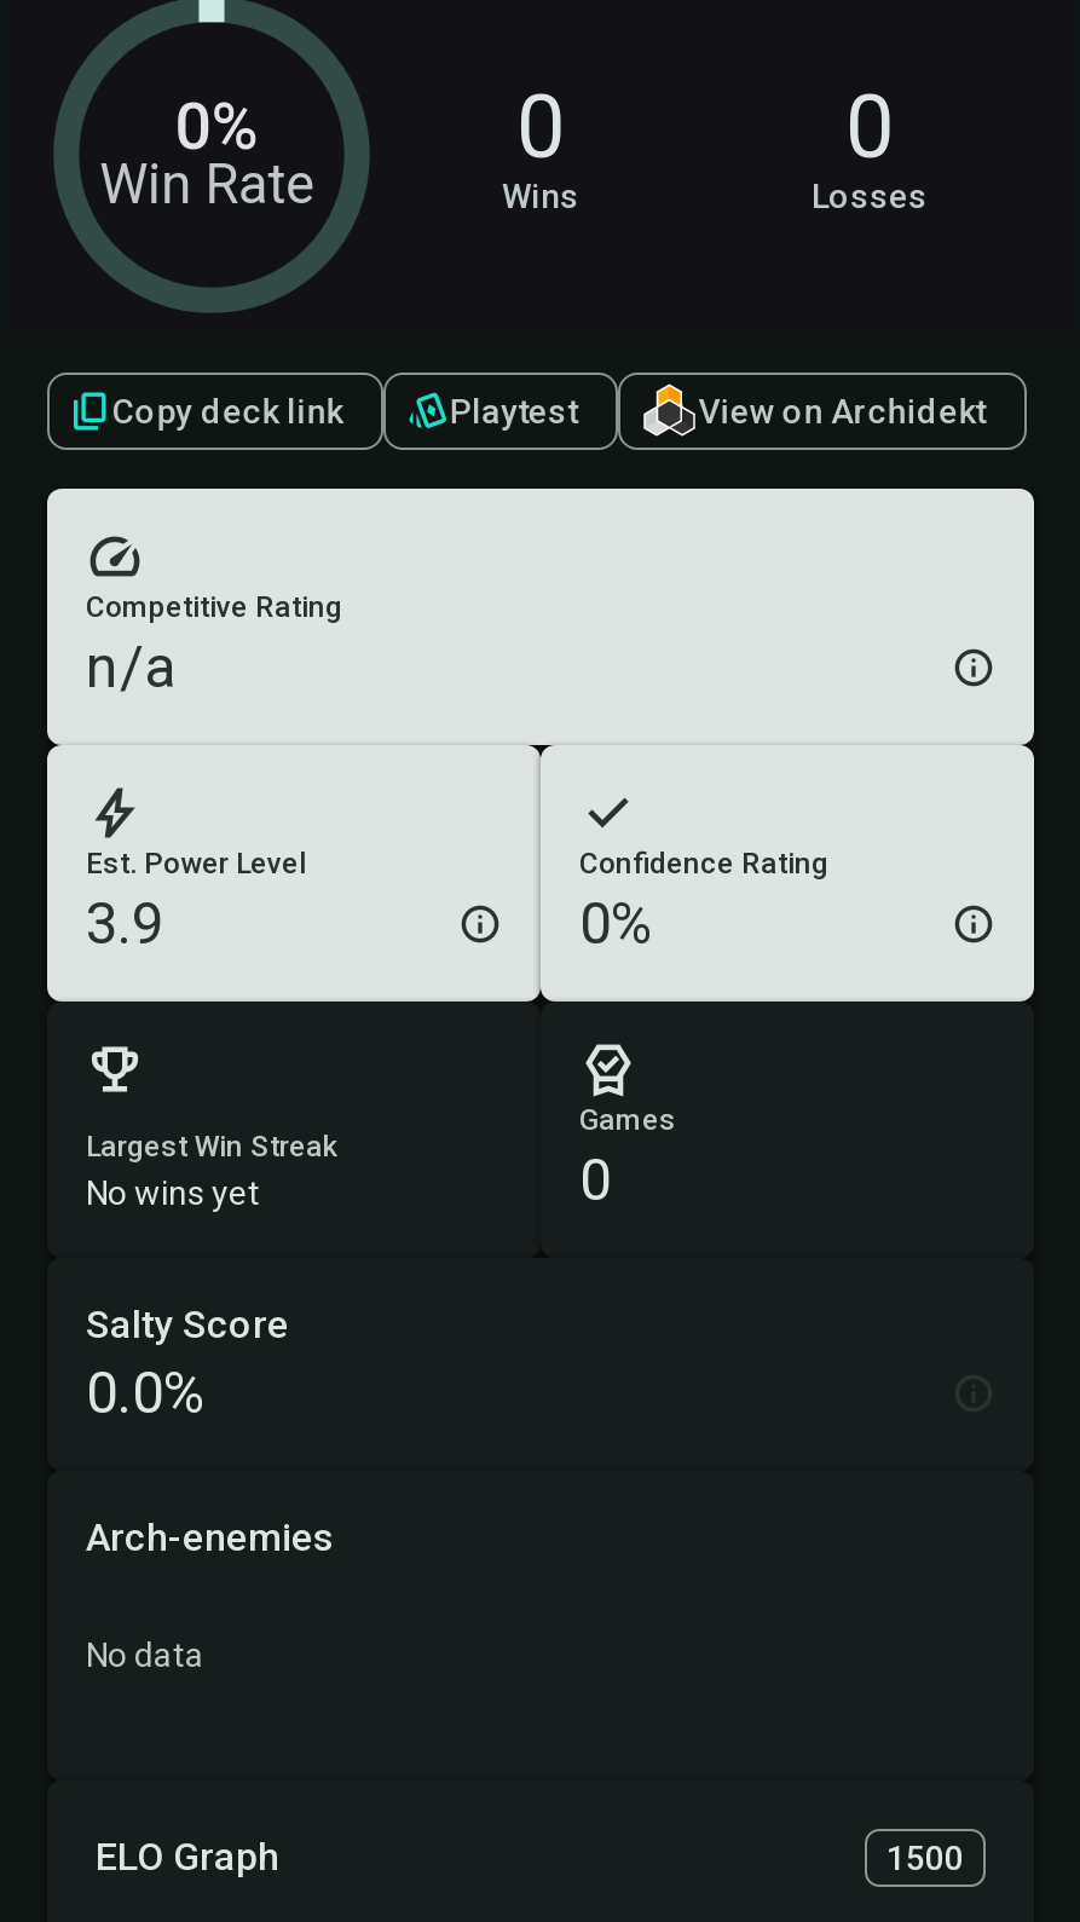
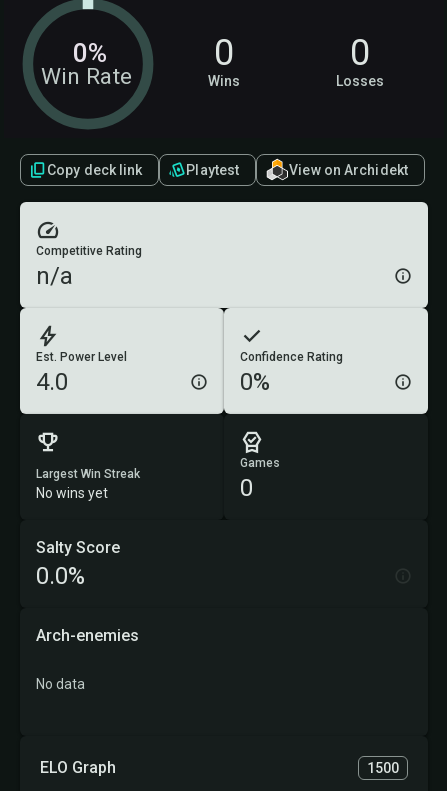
- 3.9
+ 4.0
